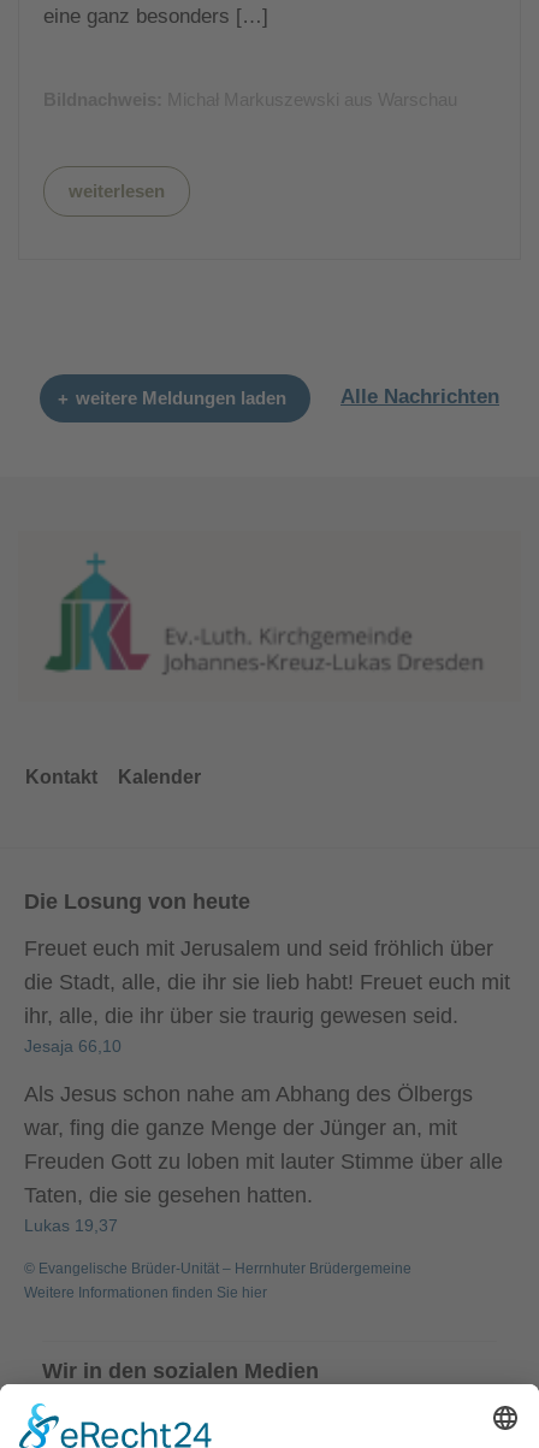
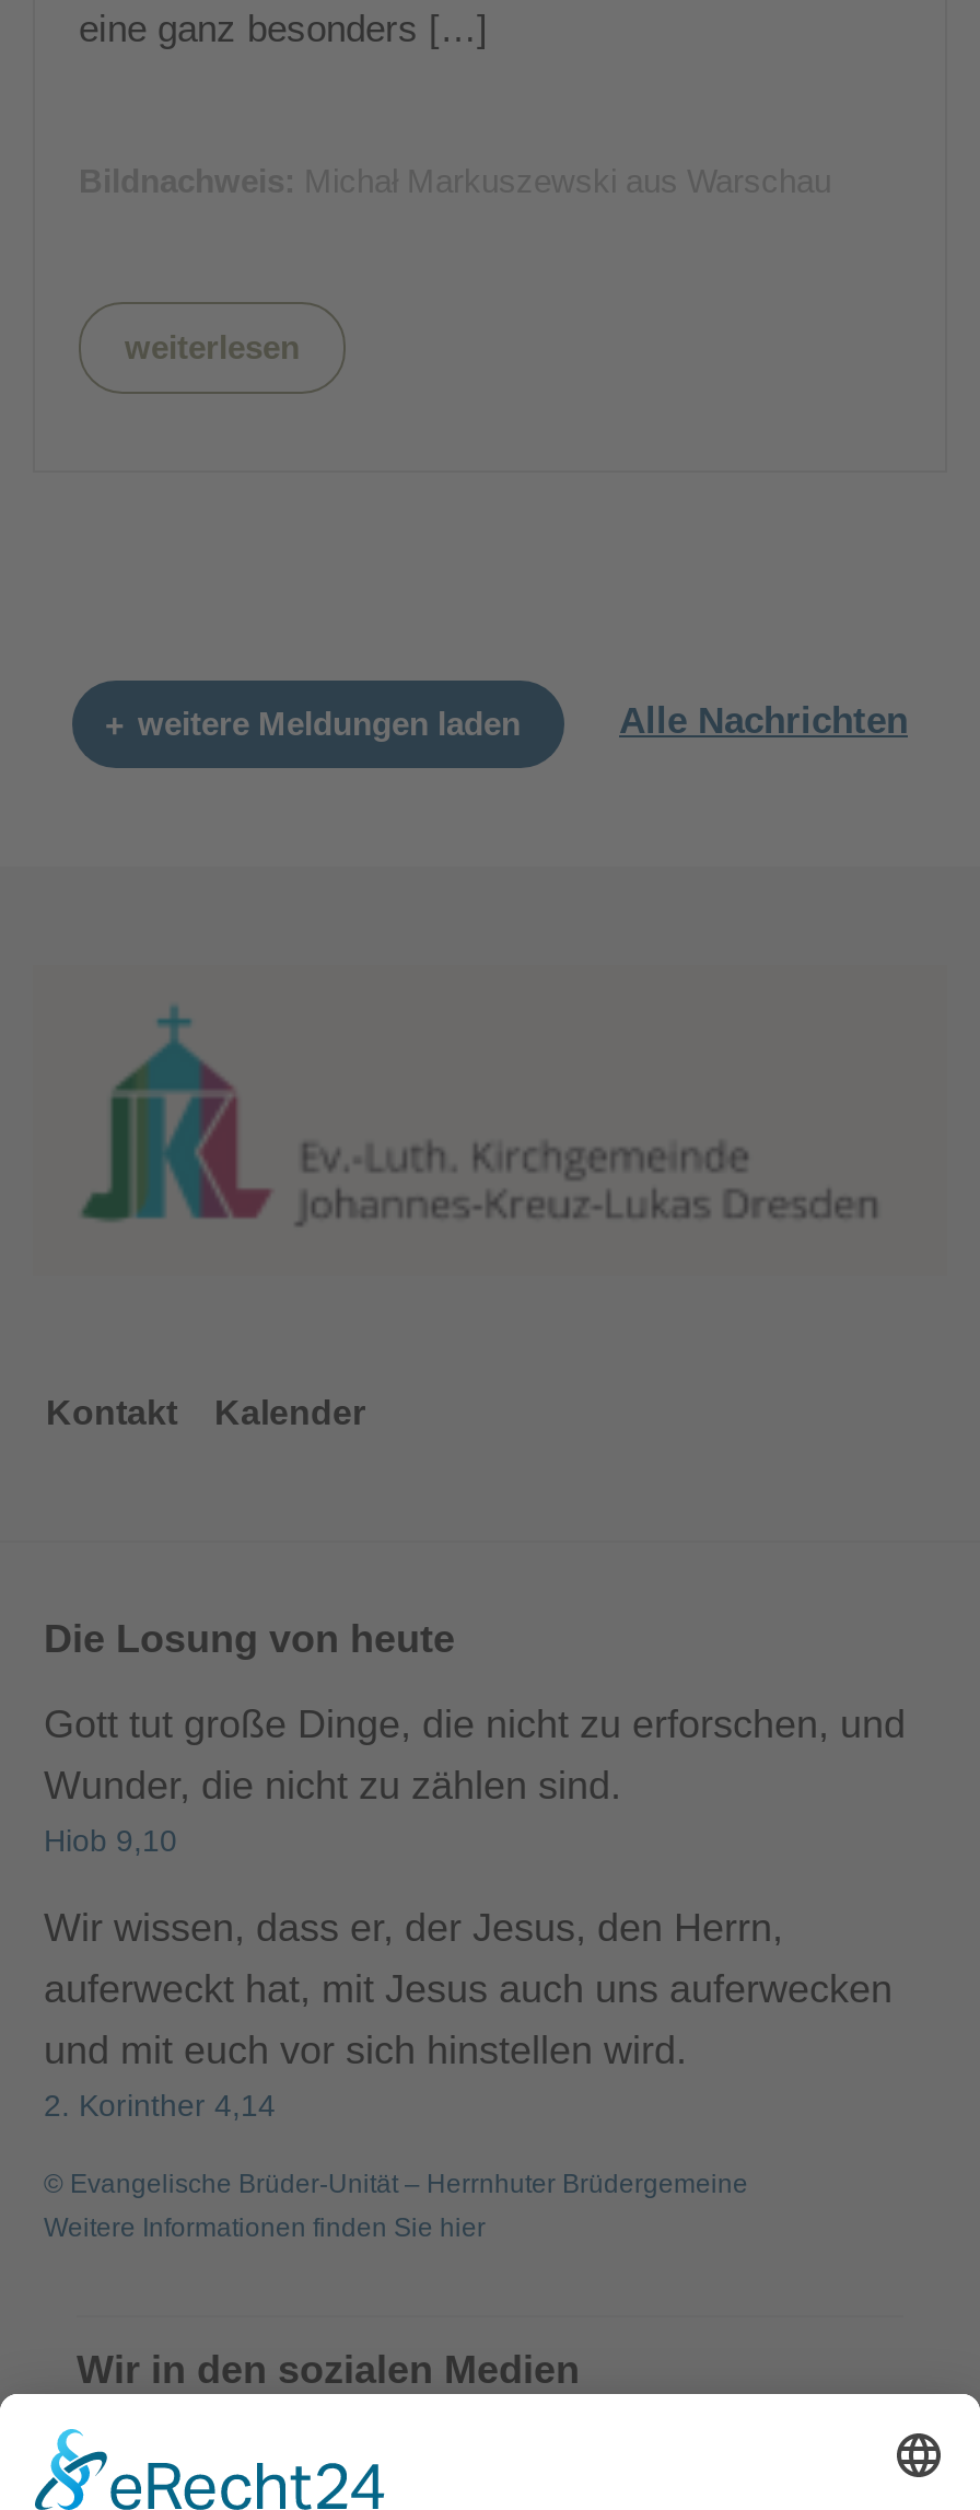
- Freuet euch mit Jerusalem und seid fröhlich über
- die Stadt, alle, die ihr sie lieb habt! Freuet euch mit
- ihr, alle, die ihr über sie traurig gewesen seid.
- Jesaja 66,10
+ Gott tut große Dinge, die nicht zu erforschen, und
+ Wunder, die nicht zu zählen sind.
+ Hiob 9,10

- Als Jesus schon nahe am Abhang des Ölbergs
- war, fing die ganze Menge der Jünger an, mit
- Freuden Gott zu loben mit lauter Stimme über alle
- Taten, die sie gesehen hatten.
- Lukas 19,37
+ Wir wissen, dass er, der Jesus, den Herrn,
+ auferweckt hat, mit Jesus auch uns auferwecken
+ und mit euch vor sich hinstellen wird.
+ 2. Korinther 4,14
